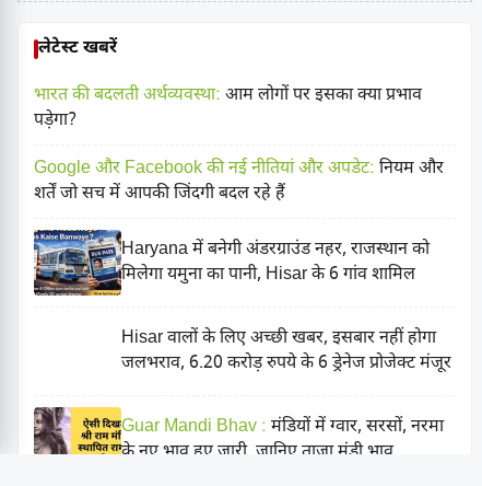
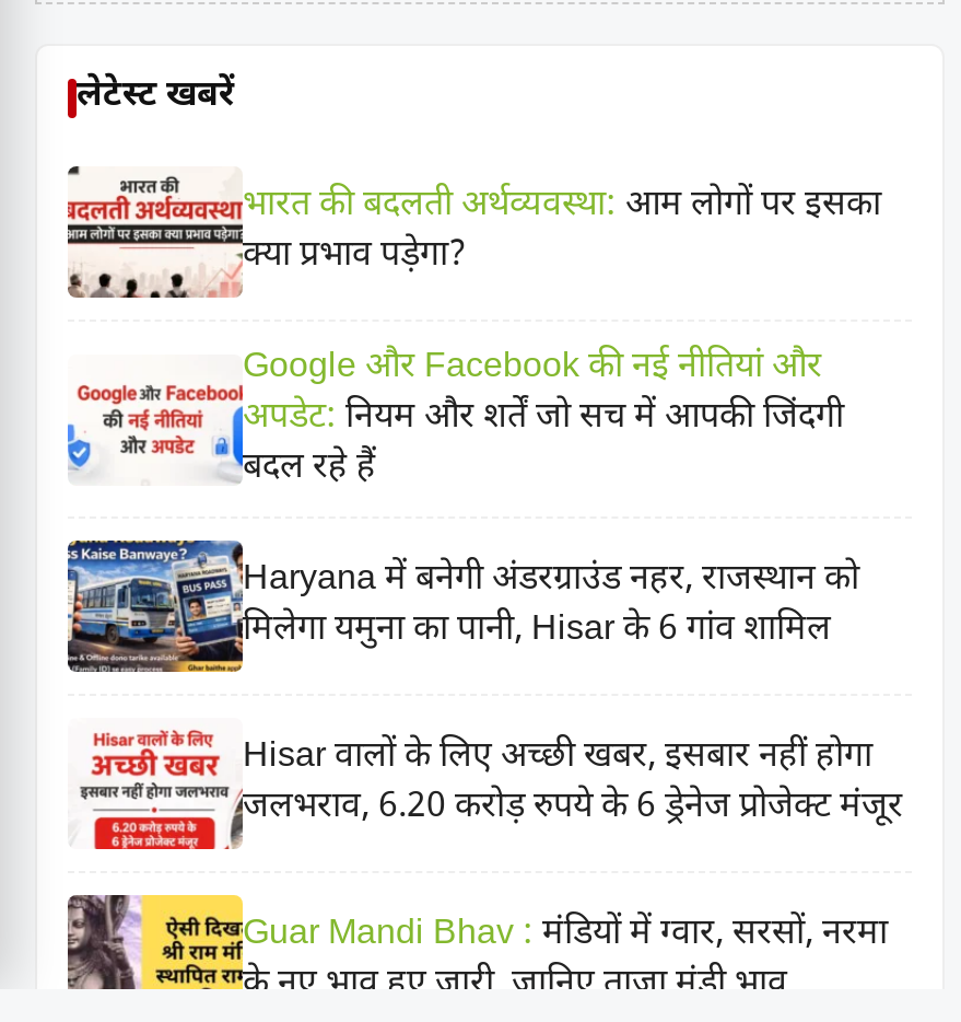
+ [image]
